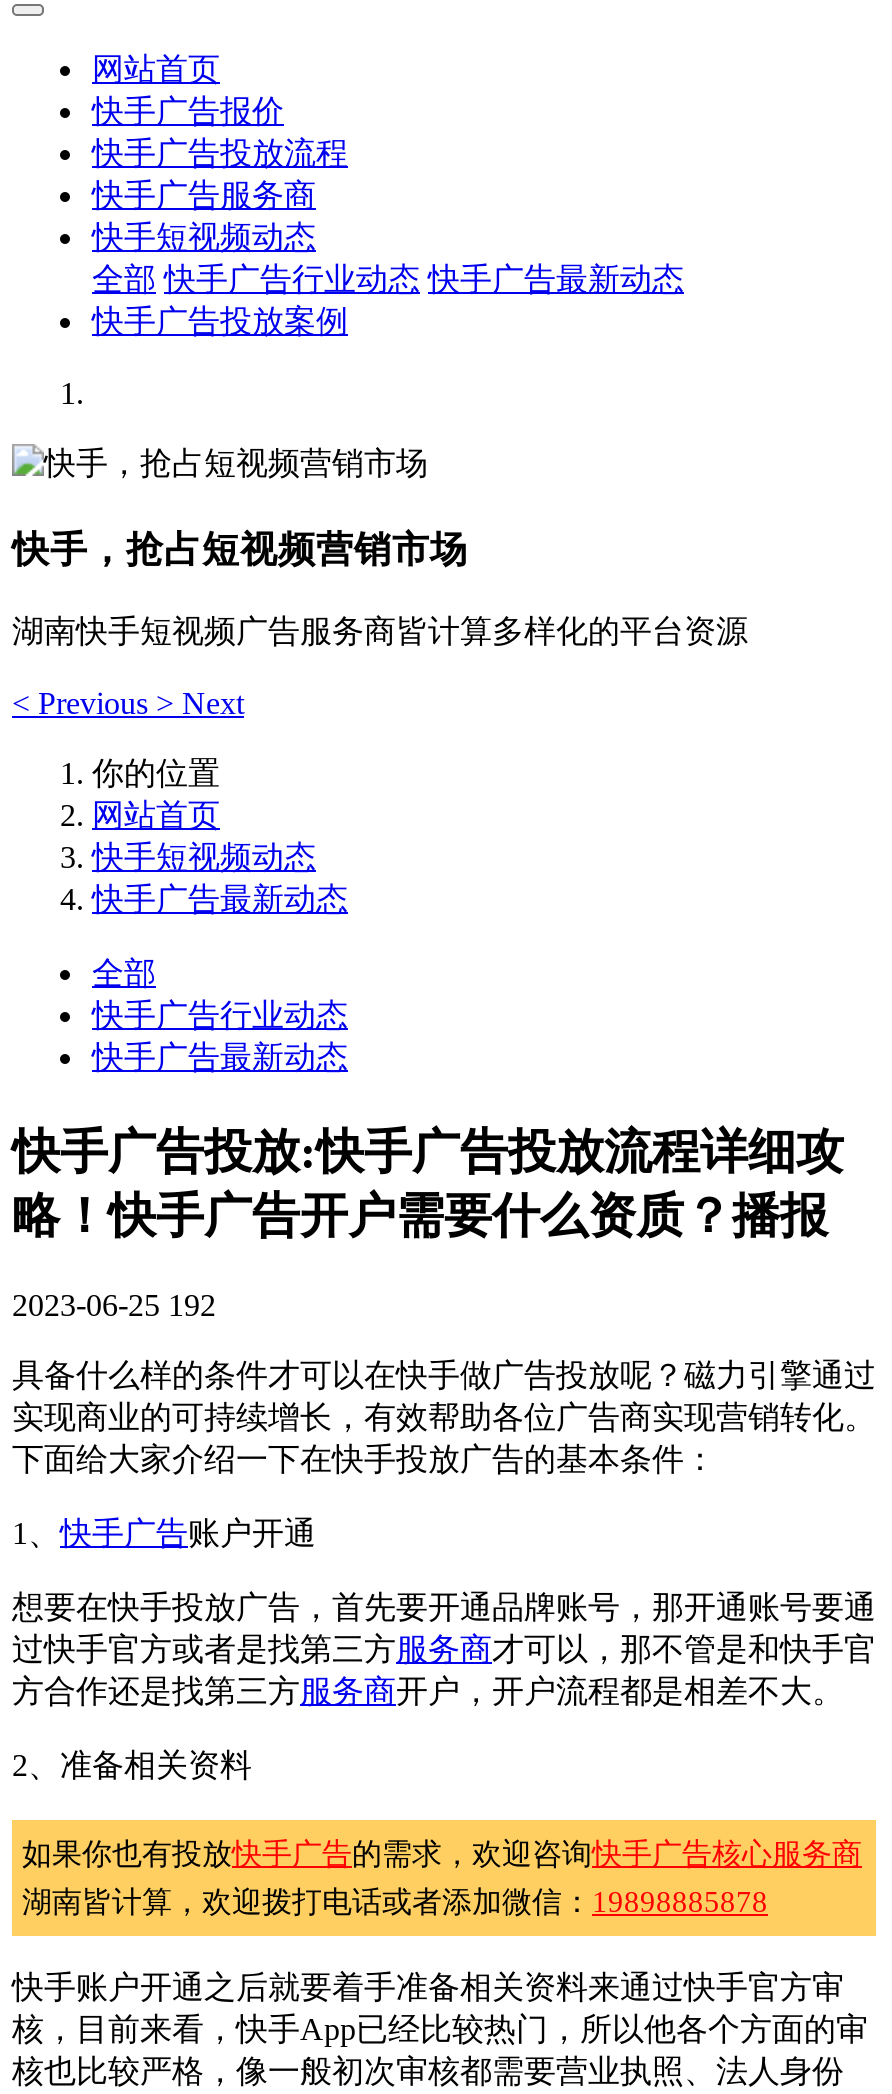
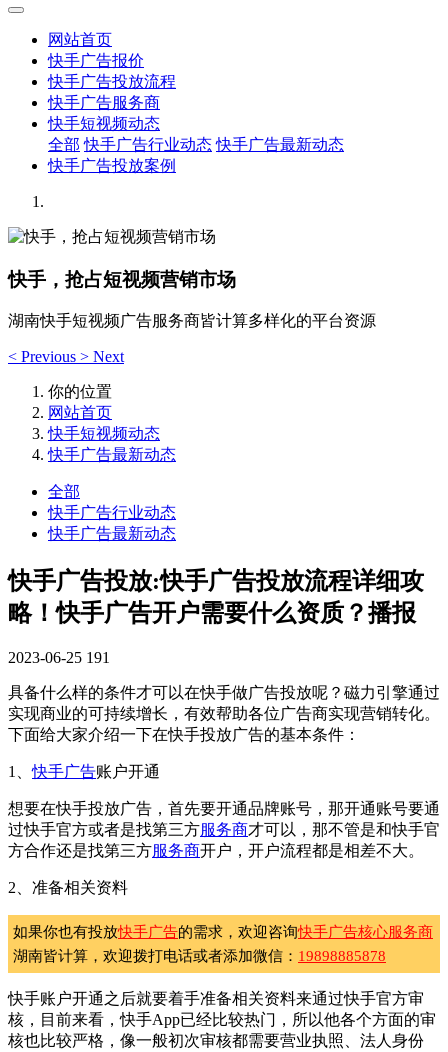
- 2023-06-25 192
+ 2023-06-25 191
